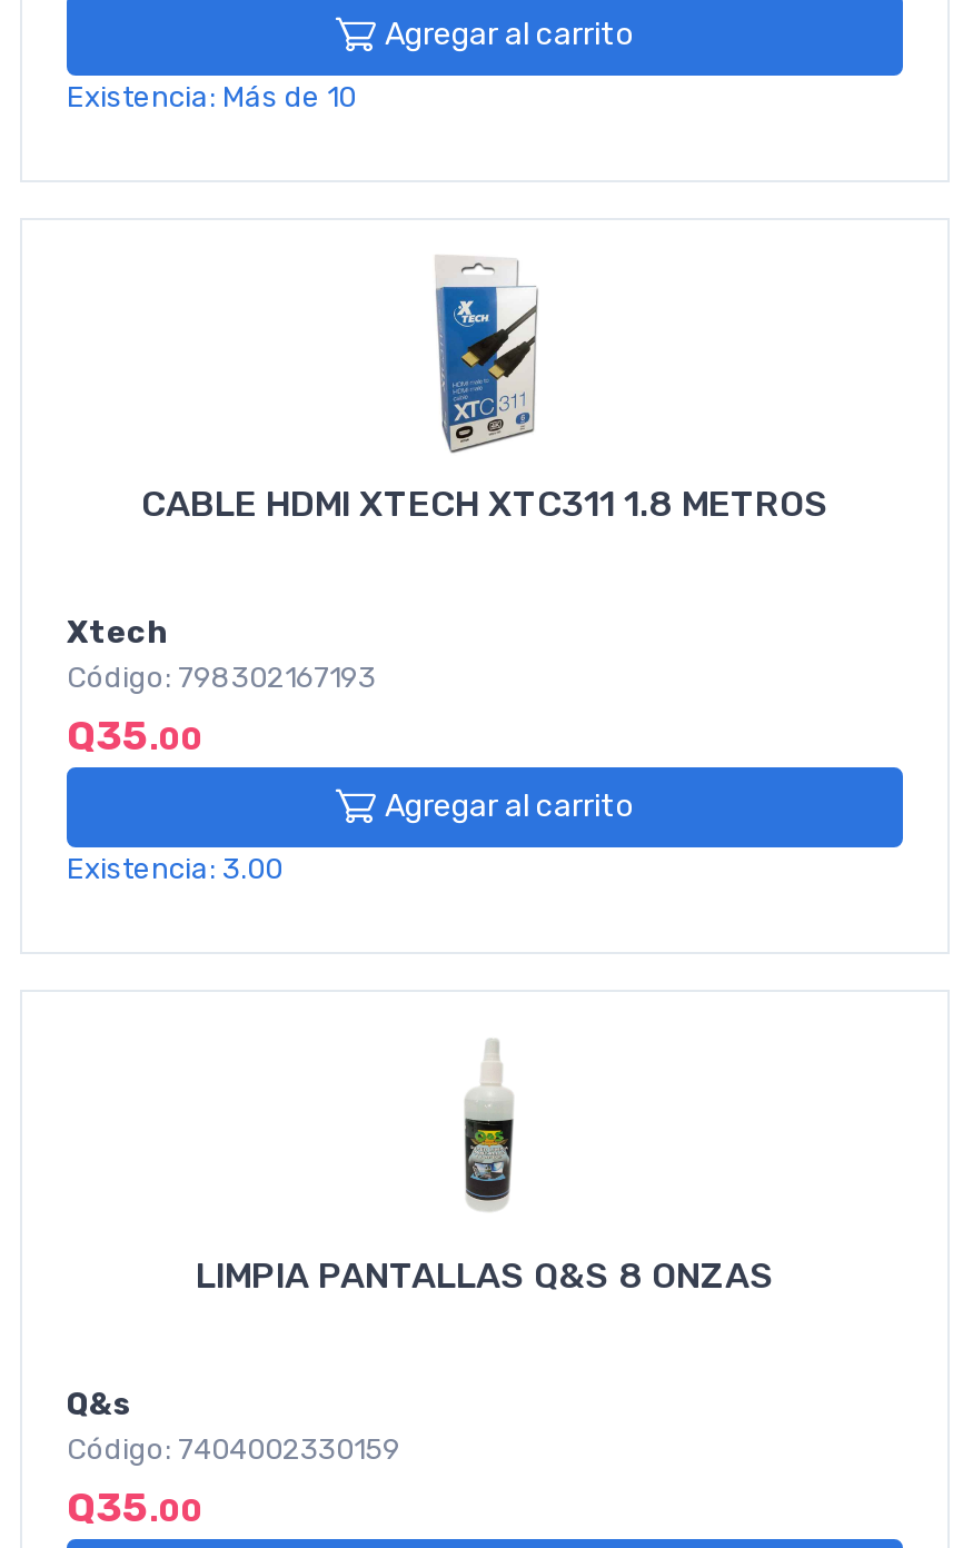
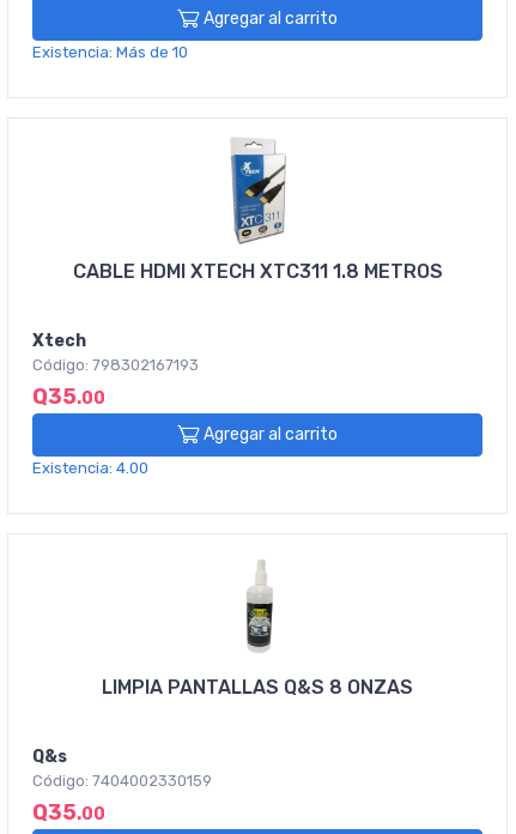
- Existencia: 3.00
+ Existencia: 4.00
